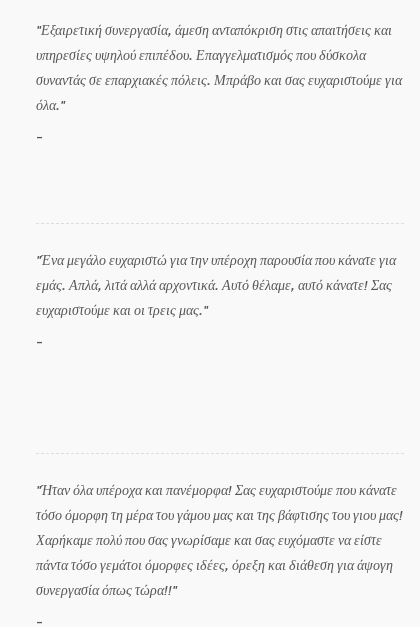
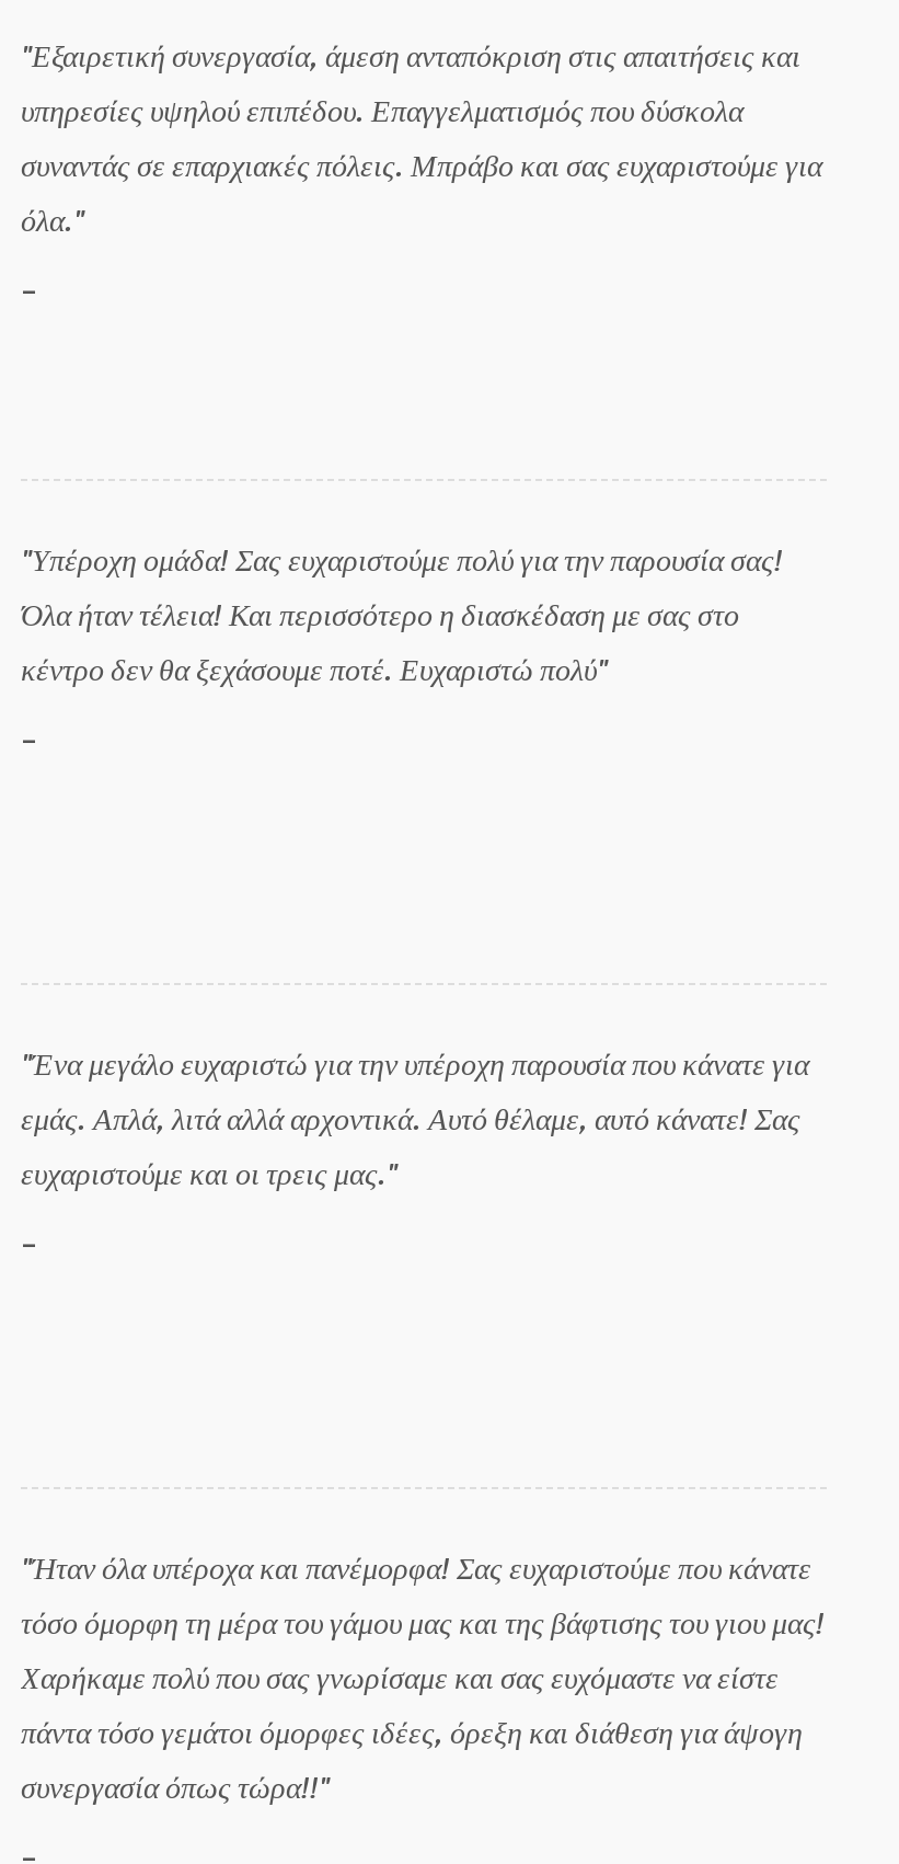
+ "Υπέροχη ομάδα! Σας ευχαριστούμε πολύ για την παρουσία σας!
+ Όλα ήταν τέλεια! Και περισσότερο η διασκέδαση με σας στο
+ κέντρο δεν θα ξεχάσουμε ποτέ. Ευχαριστώ πολύ"
